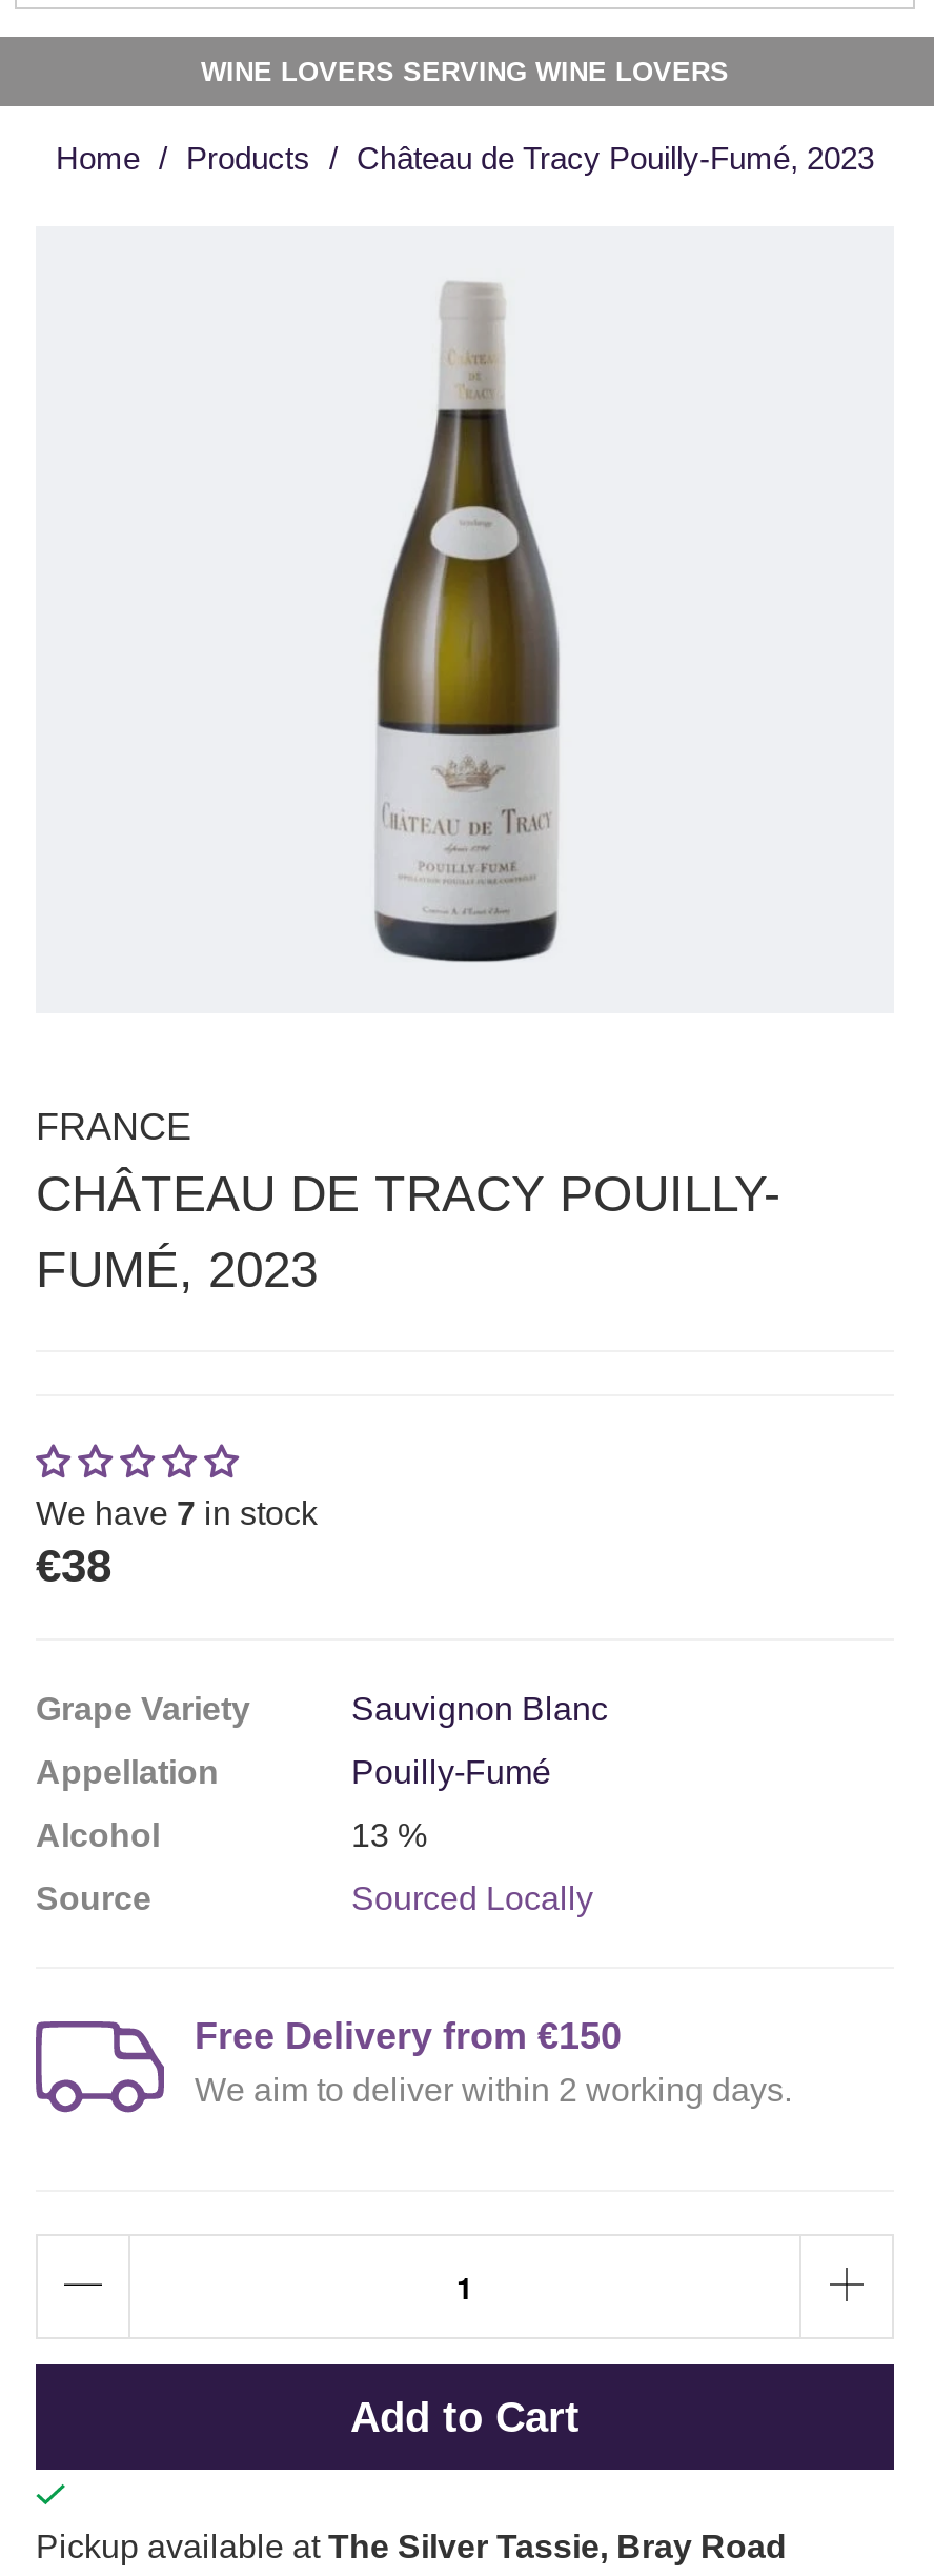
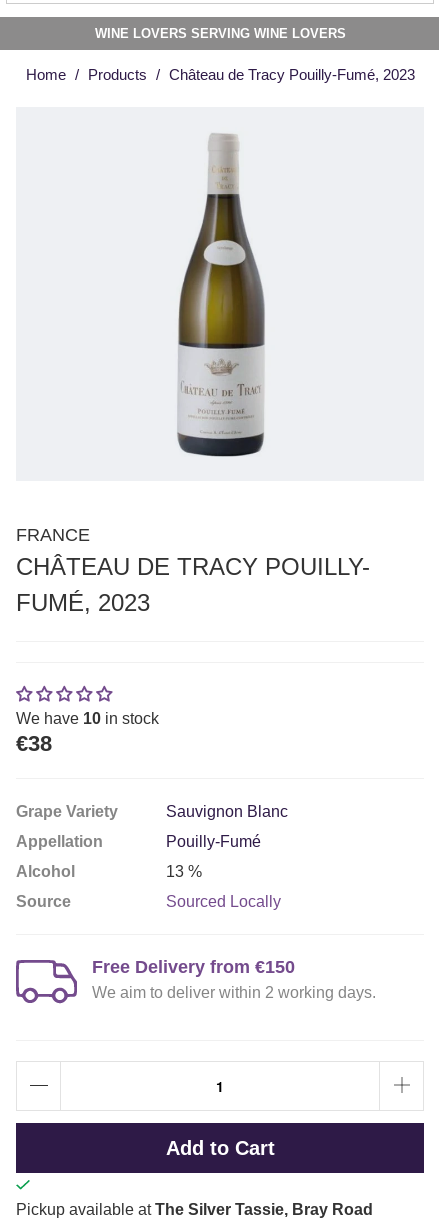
- We have 7 in stock
+ We have 10 in stock
